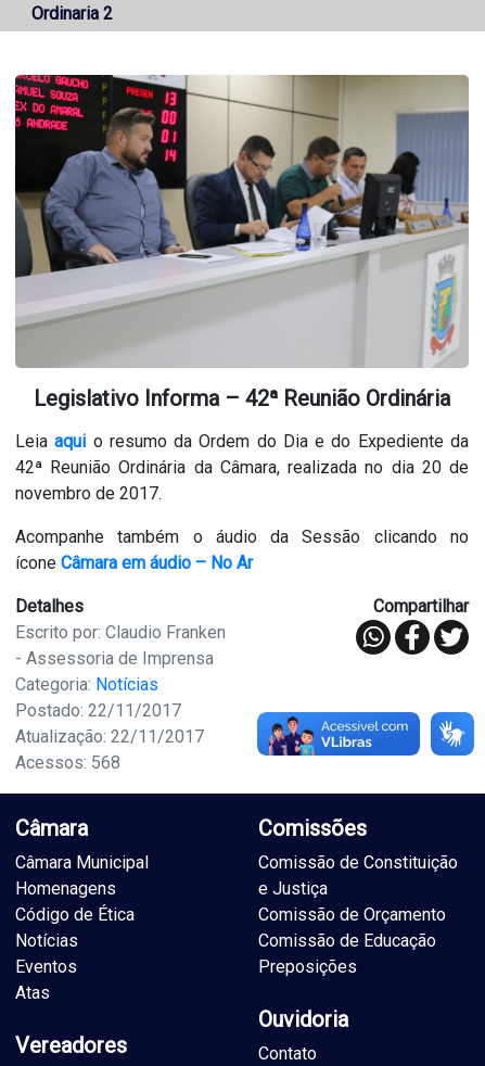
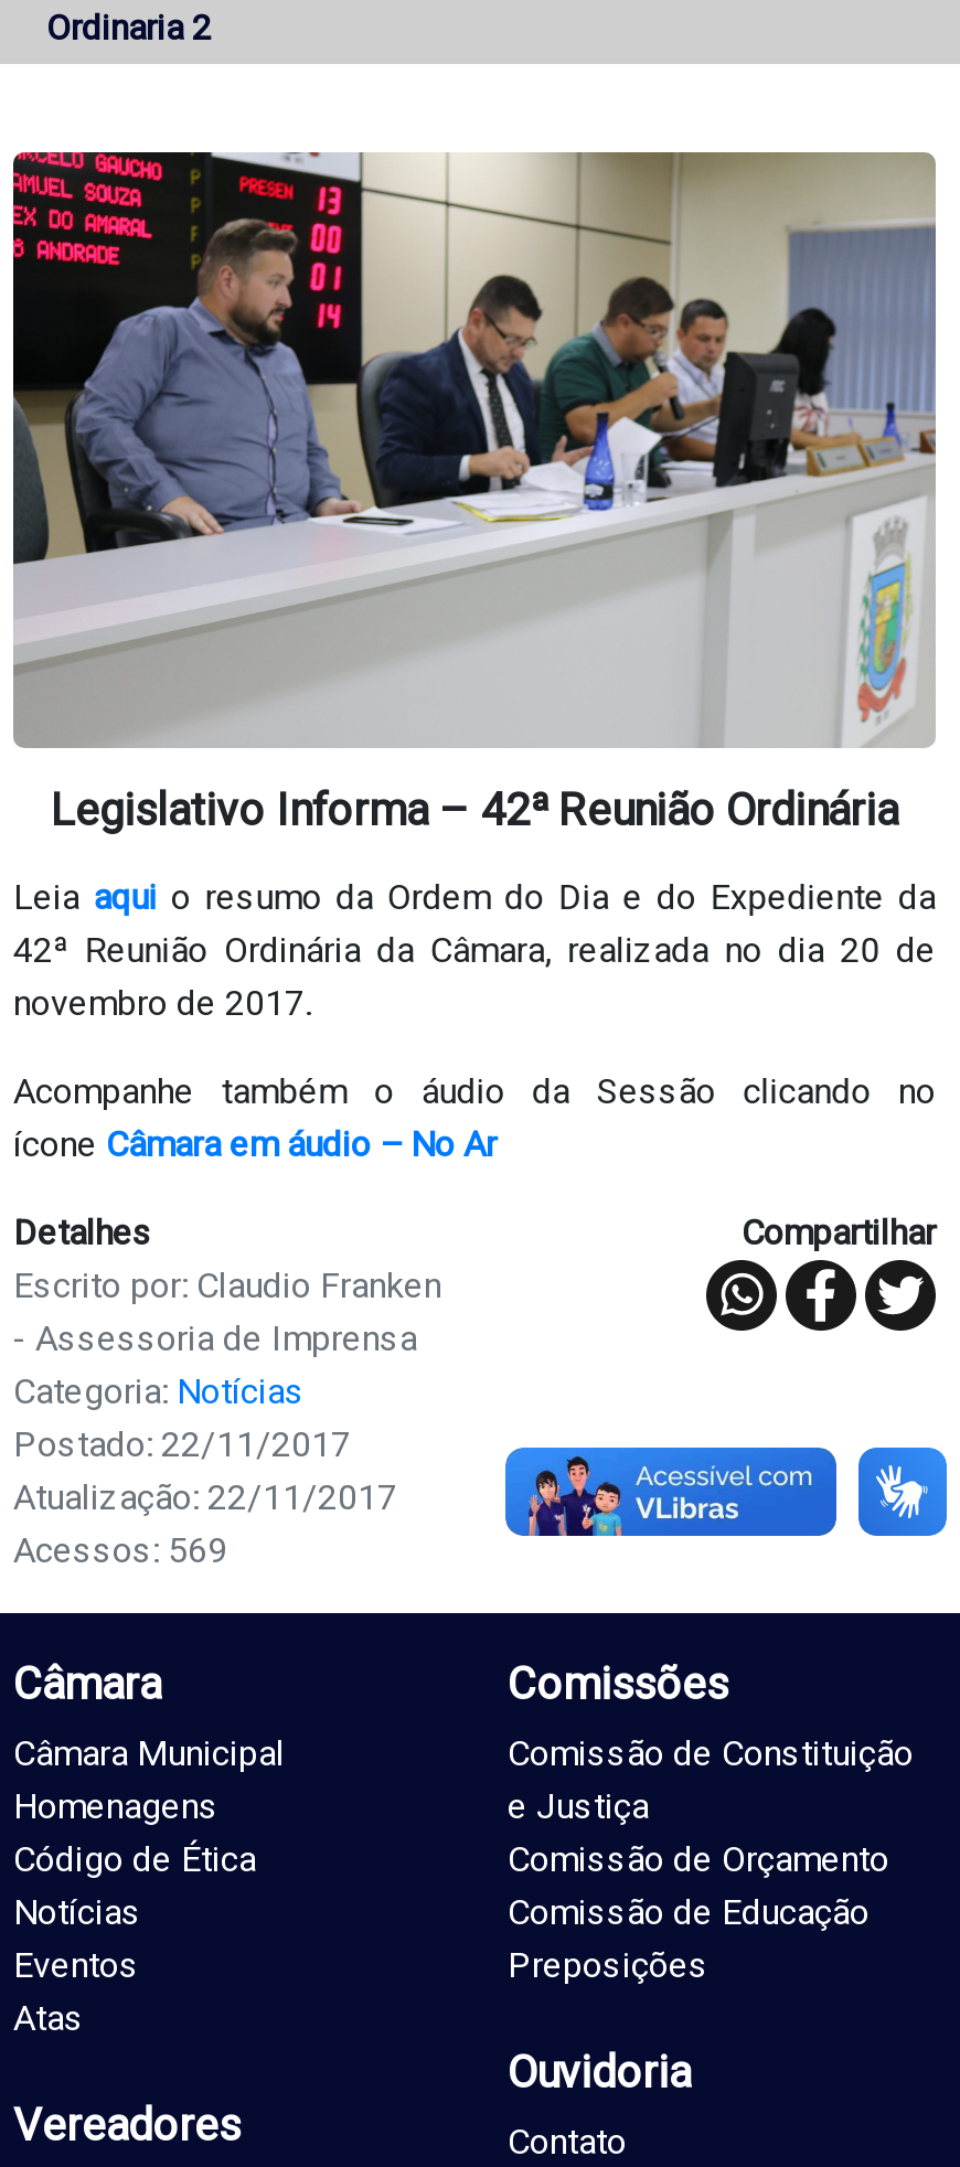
- Acessos: 568
+ Acessos: 569
